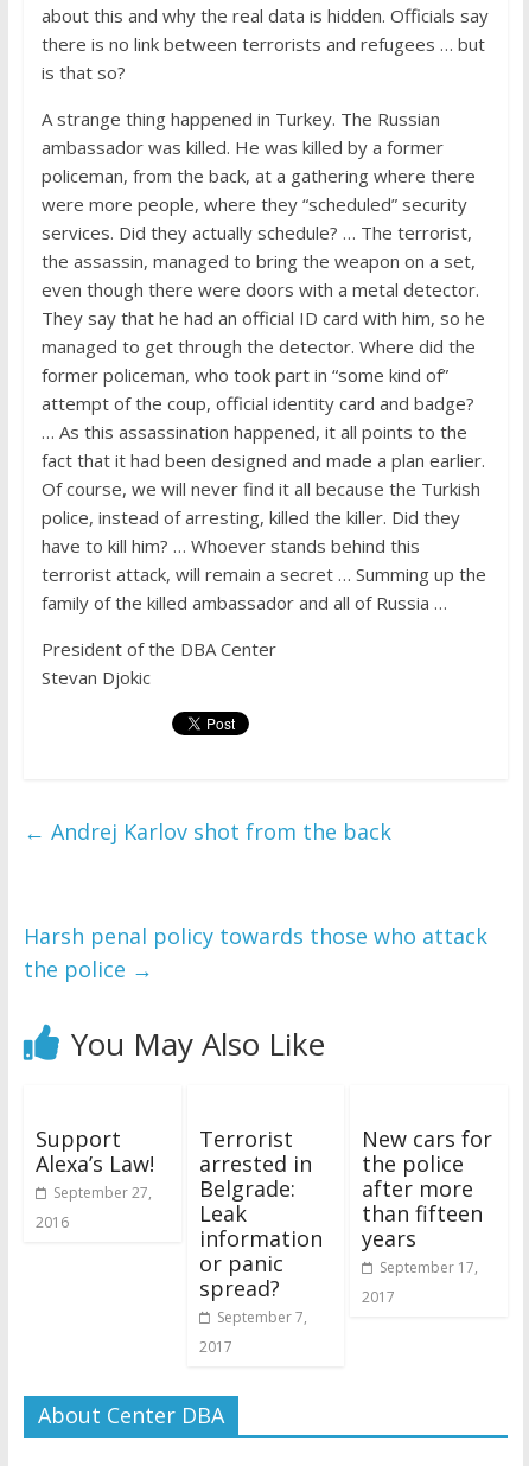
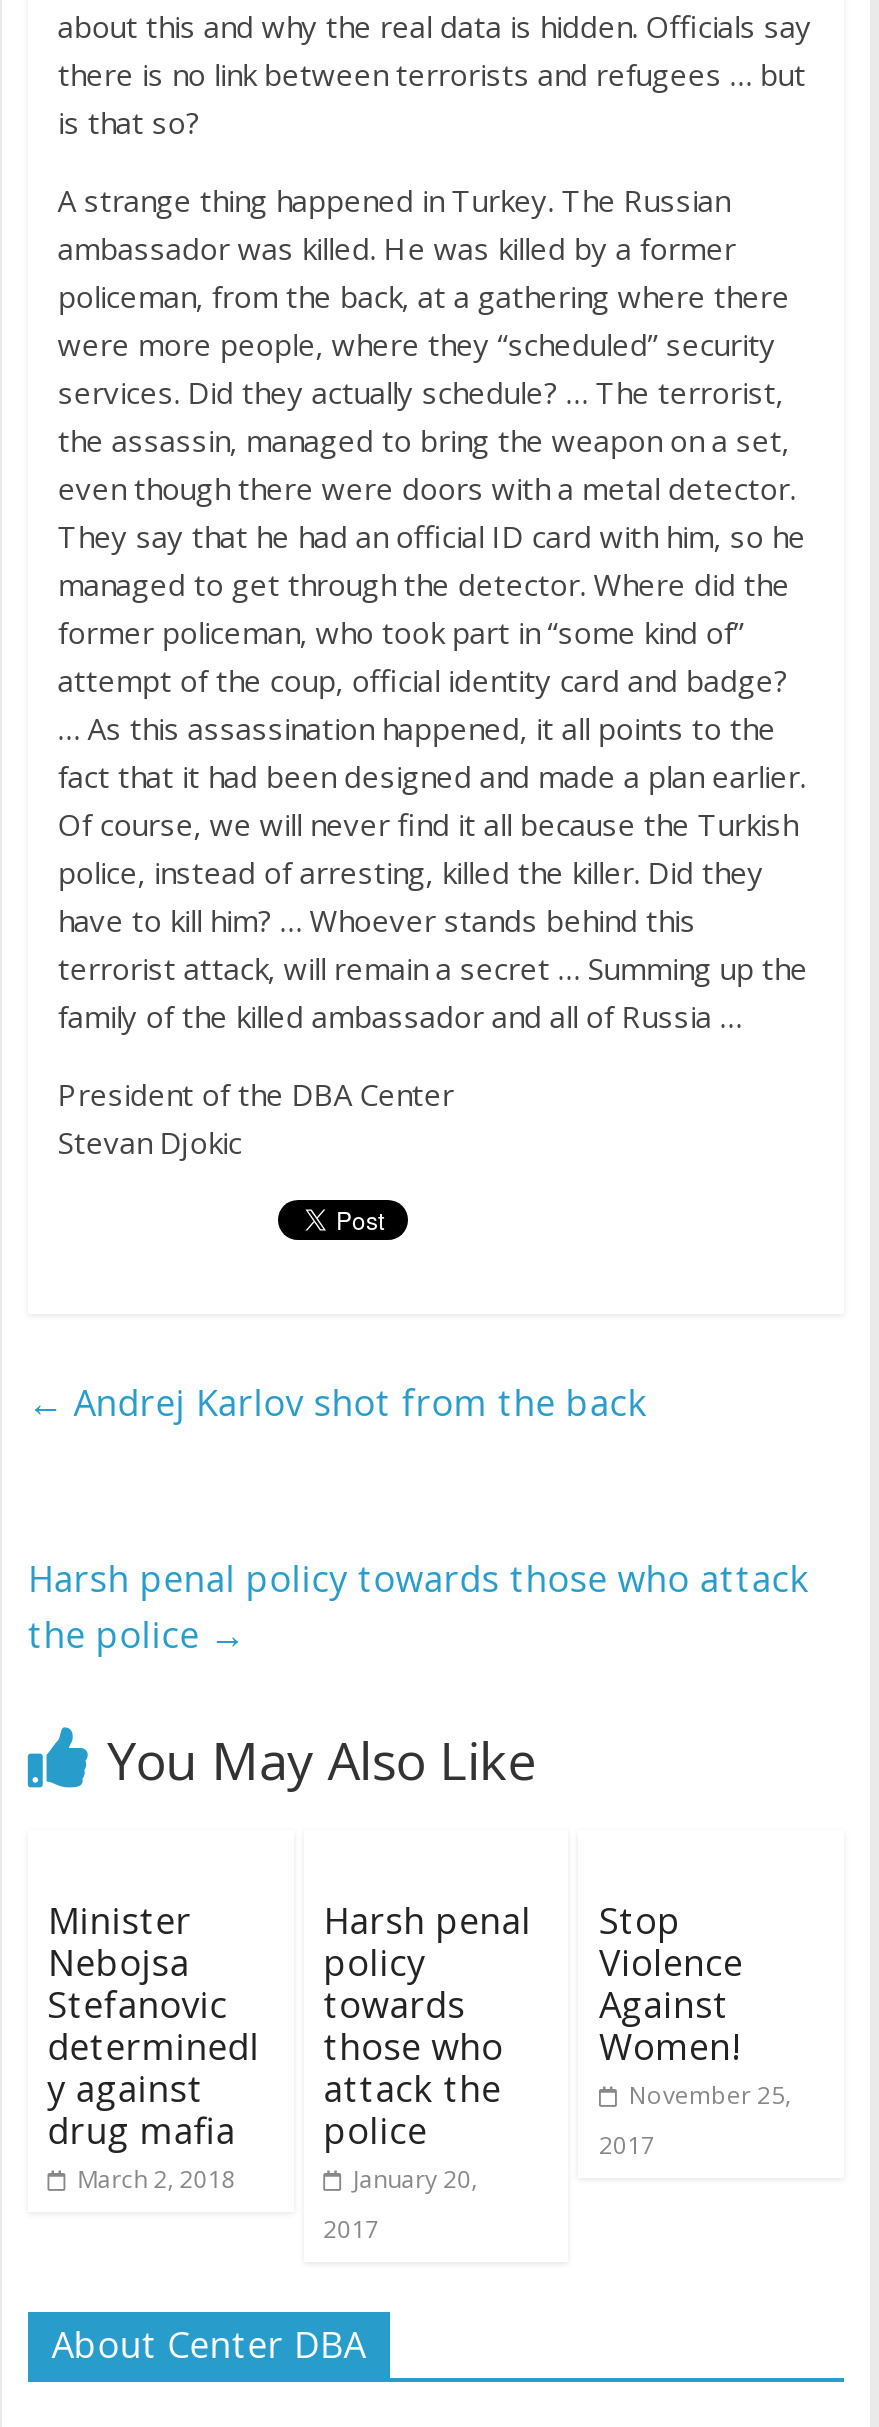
- Support
- Alexa’s Law!
- September 27,
- 2016
+ Minister
+ Nebojsa
+ Stefanovic
+ determinedl
+ y against
+ drug mafia
+ March 2, 2018

- Terrorist
- arrested in
- Belgrade:
- Leak
- information
- or panic
- spread?
- September 7,
+ Harsh penal
+ policy
+ towards
+ those who
+ attack the
+ police
+ January 20,

- New cars for
- the police
- after more
- than fifteen
- years
- September 17,
+ Stop
+ Violence
+ Against
+ Women!
+ November 25,
